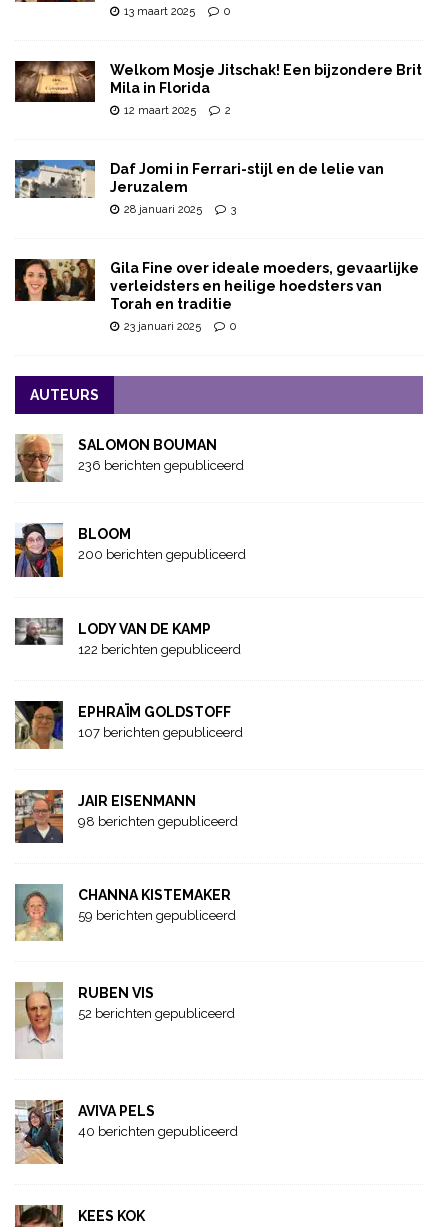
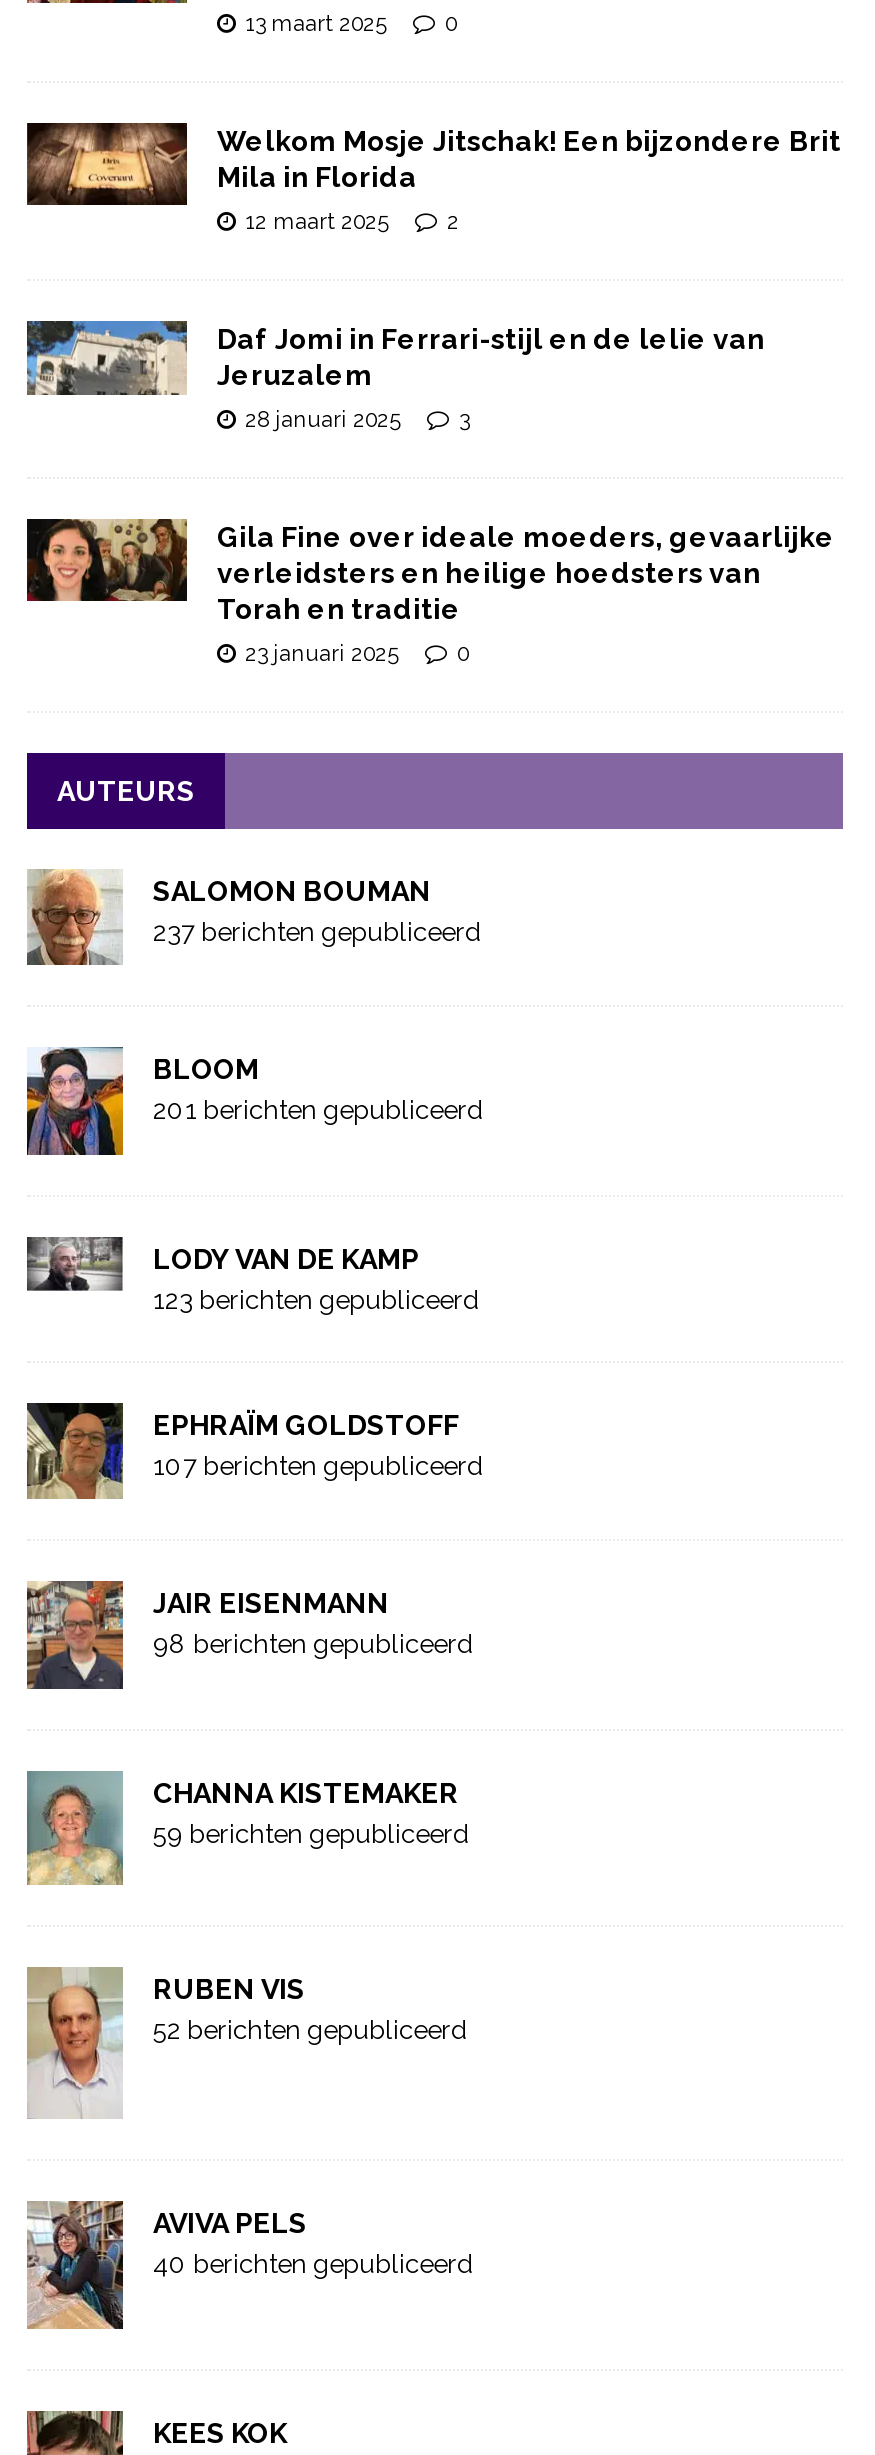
- 236 berichten gepubliceerd
+ 237 berichten gepubliceerd

- 200 berichten gepubliceerd
+ 201 berichten gepubliceerd

- 122 berichten gepubliceerd
+ 123 berichten gepubliceerd
